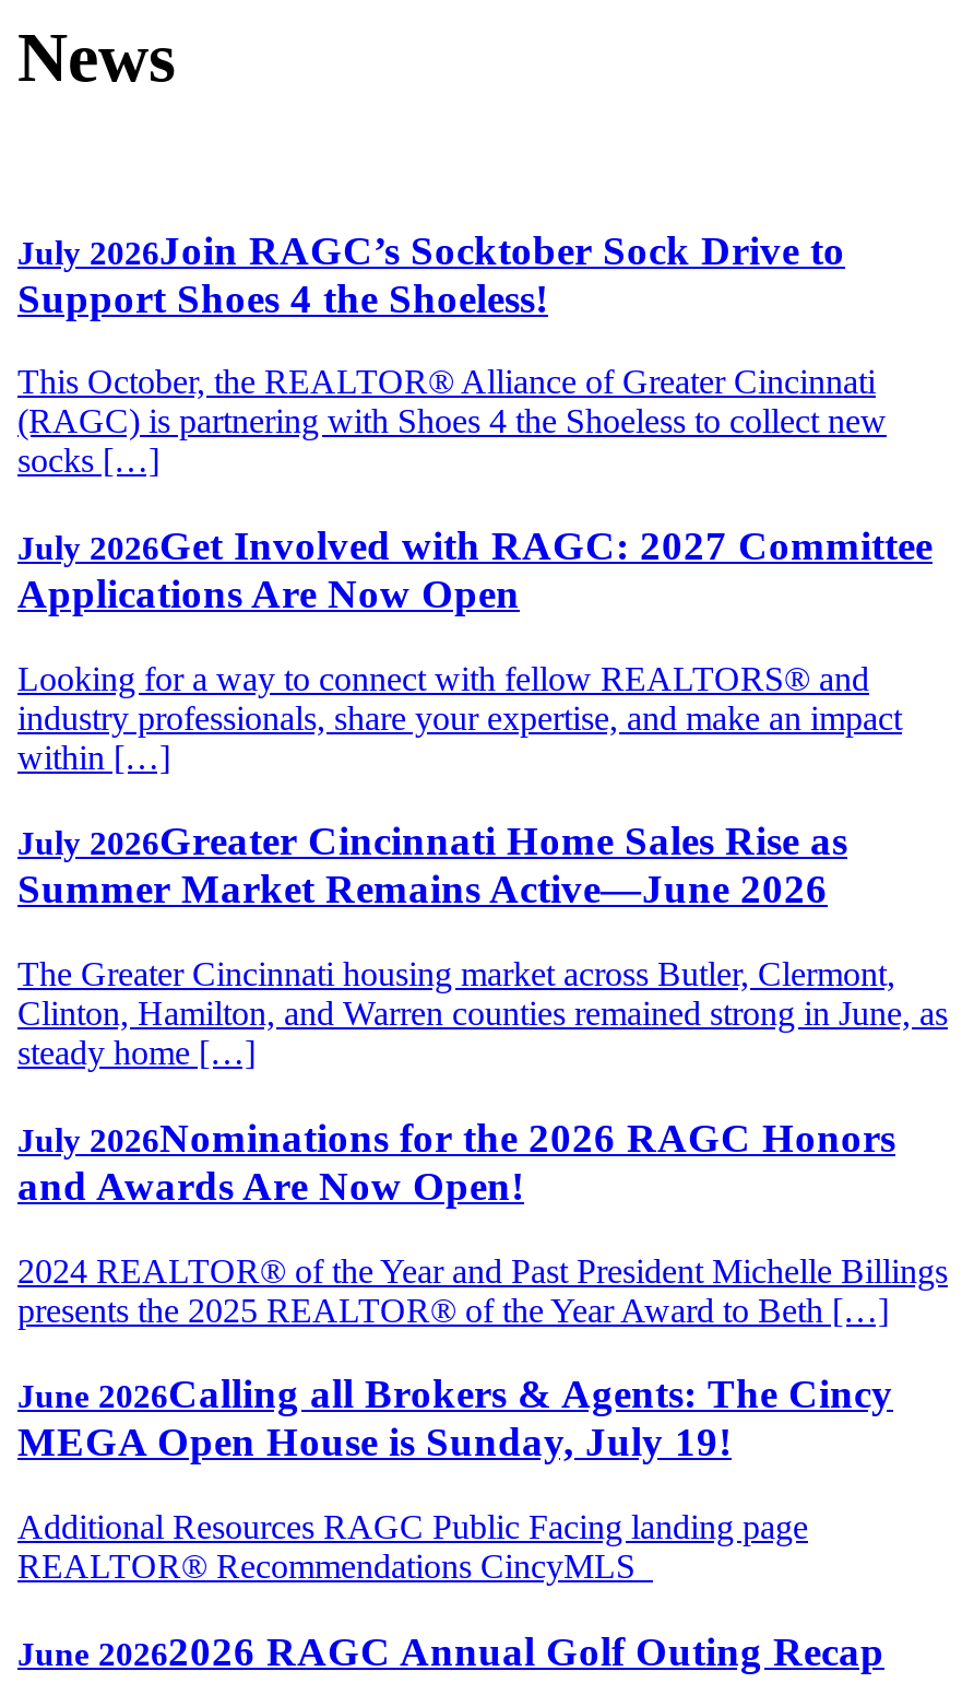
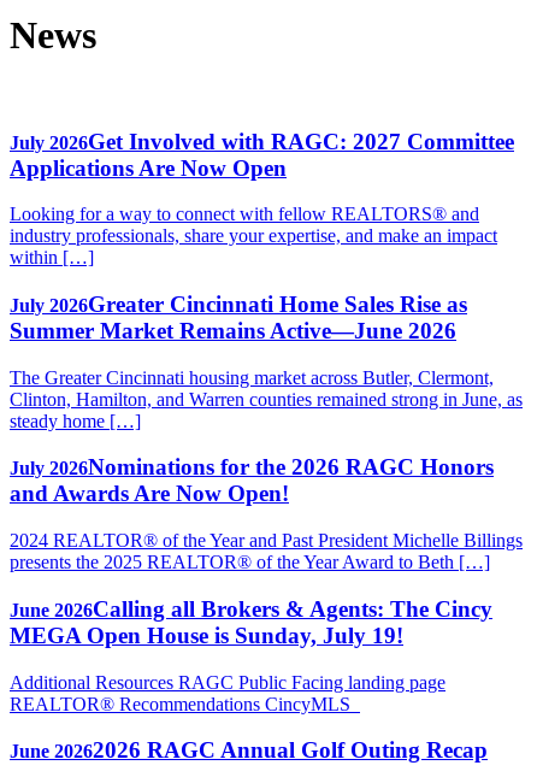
- July 2026Join RAGC’s Socktober Sock Drive to
- Support Shoes 4 the Shoeless!
- This October, the REALTOR® Alliance of Greater Cincinnati
- (RAGC) is partnering with Shoes 4 the Shoeless to collect new
- socks […]
